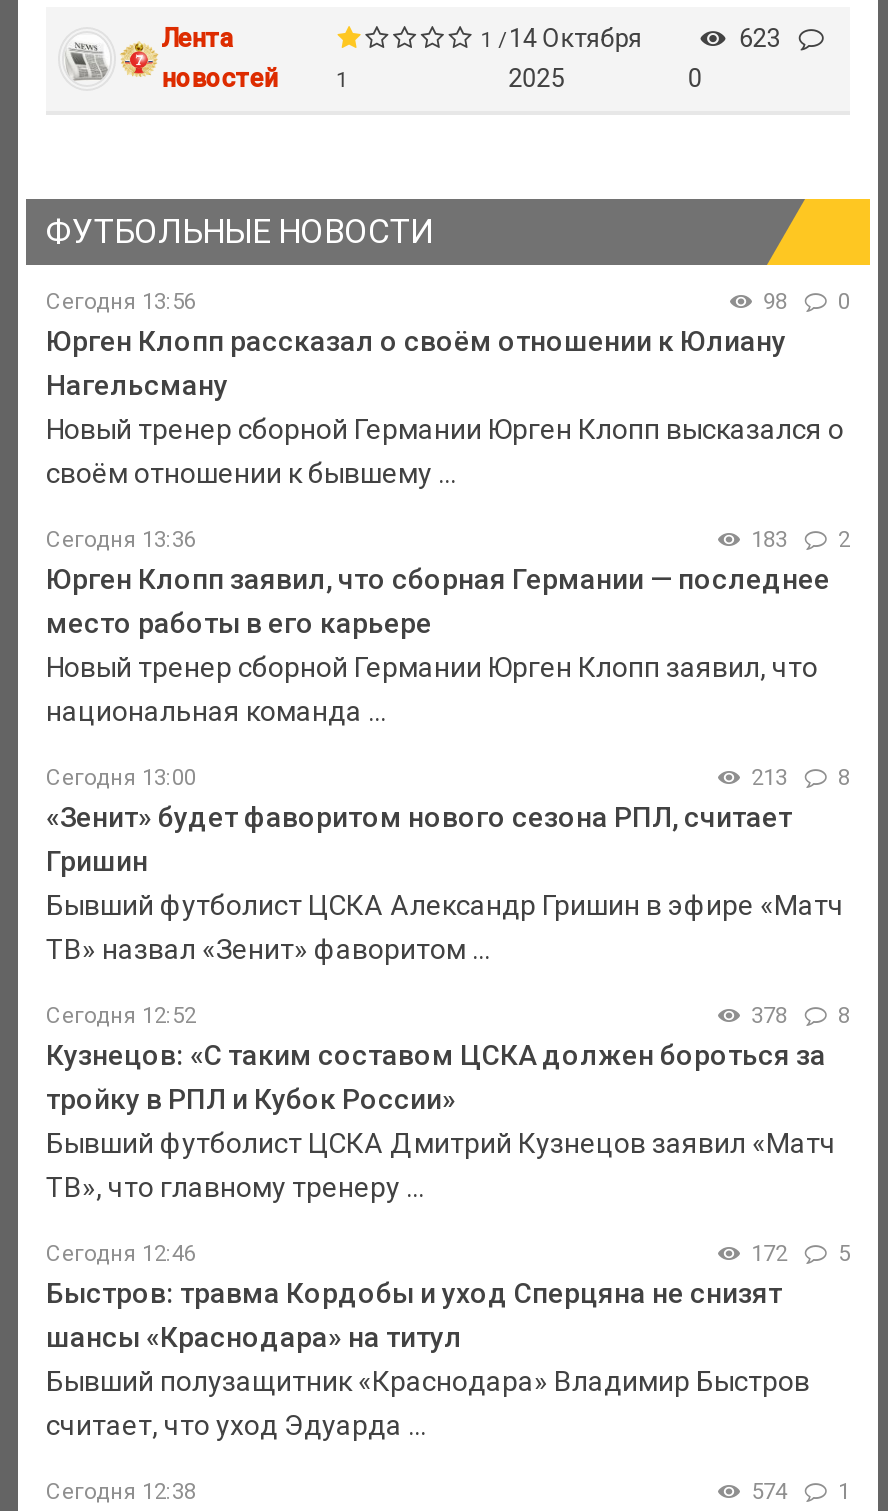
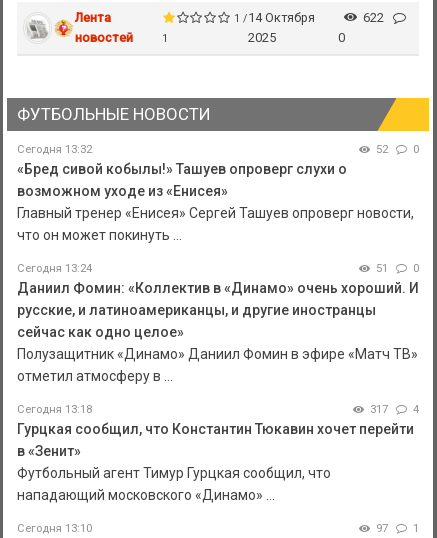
- 623
+ 622

- Сегодня 13:56
+ Сегодня 13:32

- 98 0
+ 52 0

- Юрген Клопп рассказал о своём отношении к Юлиану
- Нагельсману
- Новый тренер сборной Германии Юрген Клопп высказался о
- своём отношении к бывшему ...
- Сегодня 13:36
- 183
- 2
- Юрген Клопп заявил, что сборная Германии — последнее
- место работы в его карьере
- Новый тренер сборной Германии Юрген Клопп заявил, что
- национальная команда ...
- Сегодня 13:00
- 213
- 8
- «Зенит» будет фаворитом нового сезона РПЛ, считает
- Гришин
- Бывший футболист ЦСКА Александр Гришин в эфире «Матч
- ТВ» назвал «Зенит» фаворитом ...
- Сегодня 12:52
- 378
- 8
- Кузнецов: «С таким составом ЦСКА должен бороться за
- тройку в РПЛ и Кубок России»
- Бывший футболист ЦСКА Дмитрий Кузнецов заявил «Матч
- ТВ», что главному тренеру ...
- Сегодня 12:46
- 172
- 5
- Быстров: травма Кордобы и уход Сперцяна не снизят
- шансы «Краснодара» на титул
- Бывший полузащитник «Краснодара» Владимир Быстров
- считает, что уход Эдуарда ...
- Сегодня 12:38
- 574
+ «Бред сивой кобылы!» Ташуев опроверг слухи о
+ возможном уходе из «Енисея»
+ Главный тренер «Енисея» Сергей Ташуев опроверг новости,
+ что он может покинуть ...
+ Сегодня 13:24
+ 51
+ 0
+ Даниил Фомин: «Коллектив в «Динамо» очень хороший. И
+ русские, и латиноамериканцы, и другие иностранцы
+ сейчас как одно целое»
+ Полузащитник «Динамо» Даниил Фомин в эфире «Матч ТВ»
+ отметил атмосферу в ...
+ Сегодня 13:18
+ 317
+ 4
+ Гурцкая сообщил, что Константин Тюкавин хочет перейти
+ в «Зенит»
+ Футбольный агент Тимур Гурцкая сообщил, что
+ нападающий московского «Динамо» ...
+ Сегодня 13:10
+ 97
